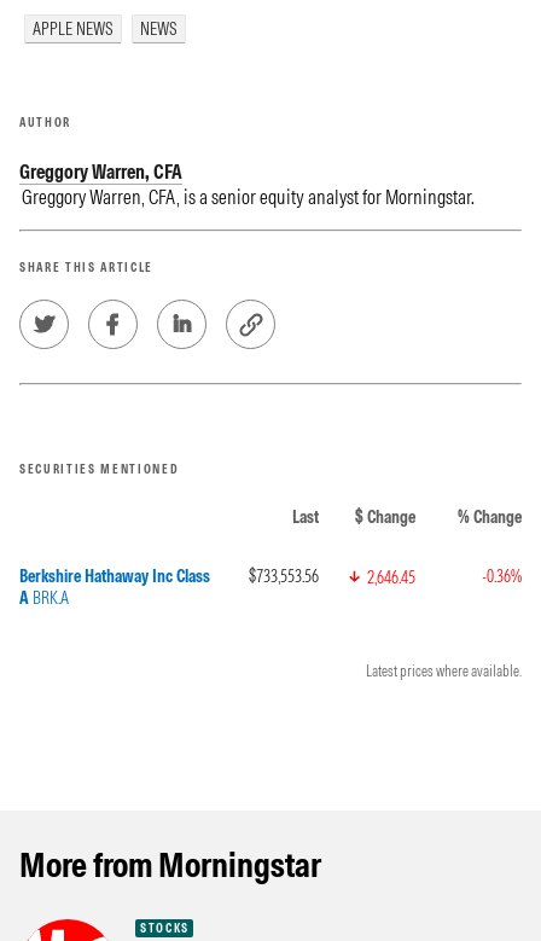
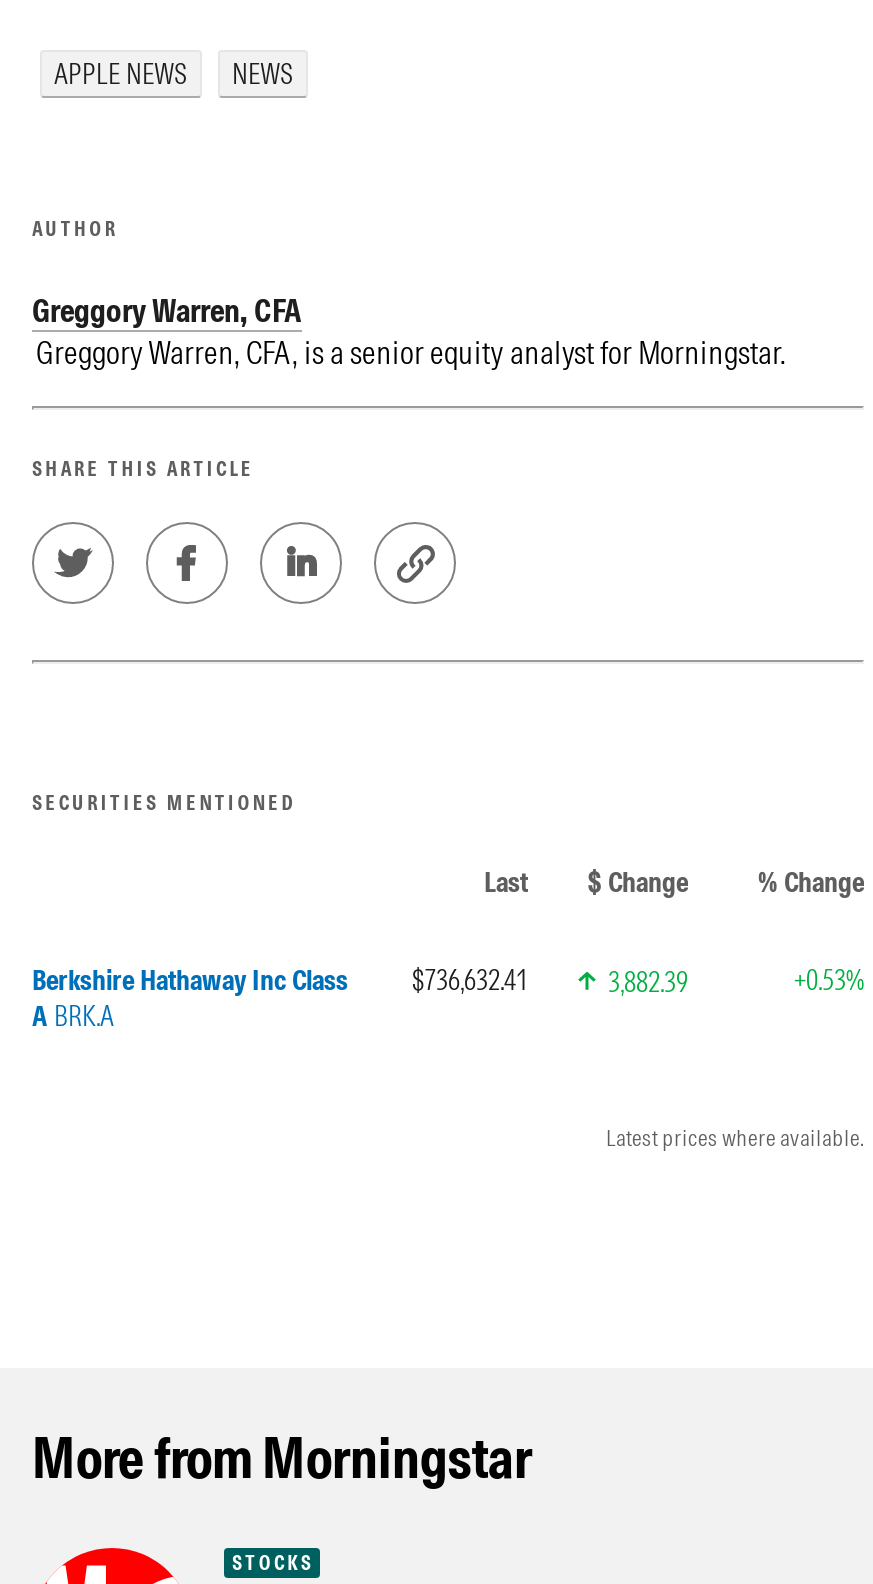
- Berkshire Hathaway Inc Class $733,553.56
+ Berkshire Hathaway Inc Class $736,632.41

- 2,646.45
+ 3,882.39

- -0.36%
+ +0.53%
